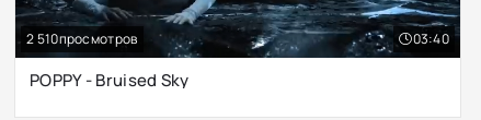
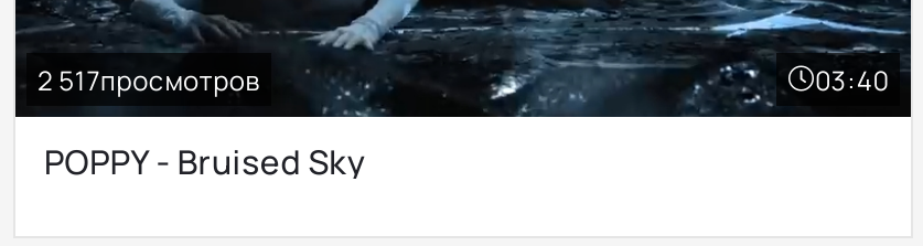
- 2 510
+ 2 517
